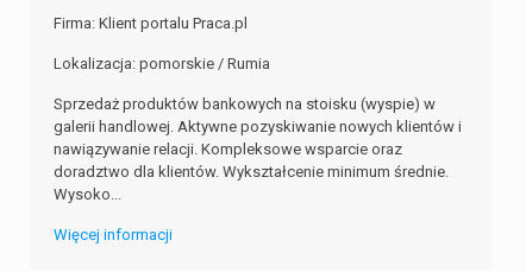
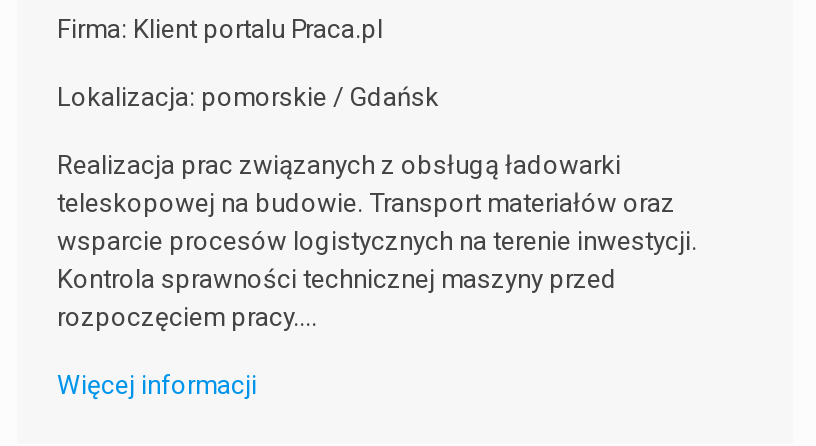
- Lokalizacja: pomorskie / Rumia
+ Lokalizacja: pomorskie / Gdańsk

- Sprzedaż produktów bankowych na stoisku (wyspie) w
- galerii handlowej. Aktywne pozyskiwanie nowych klientów i
- nawiązywanie relacji. Kompleksowe wsparcie oraz
- doradztwo dla klientów. Wykształcenie minimum średnie.
- Wysoko...
+ Realizacja prac związanych z obsługą ładowarki
+ teleskopowej na budowie. Transport materiałów oraz
+ wsparcie procesów logistycznych na terenie inwestycji.
+ Kontrola sprawności technicznej maszyny przed
+ rozpoczęciem pracy....
